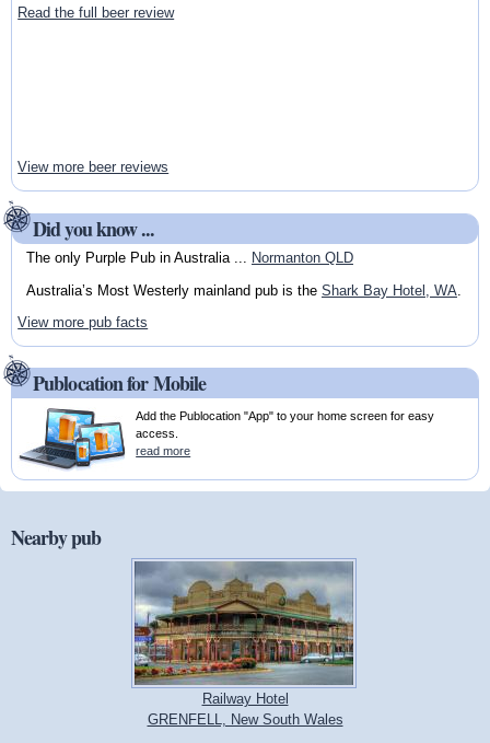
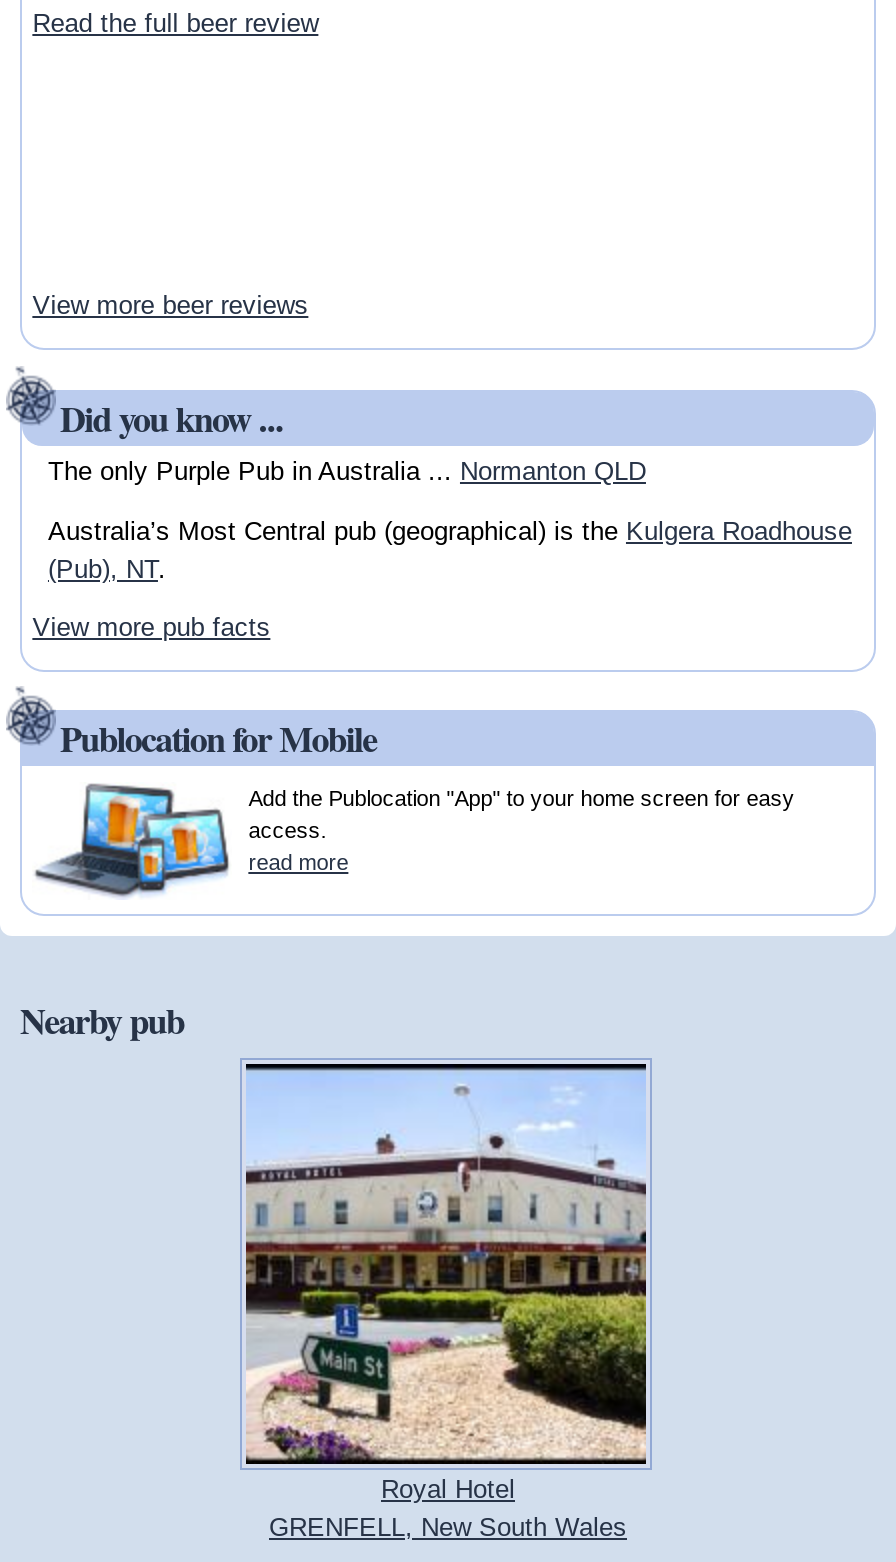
- Australia’s Most Westerly mainland pub is the Shark Bay Hotel, WA.
+ Australia’s Most Central pub (geographical) is the Kulgera Roadhouse
+ (Pub), NT.

- [image]
- Railway Hotel
+ [image]
+ Royal Hotel
